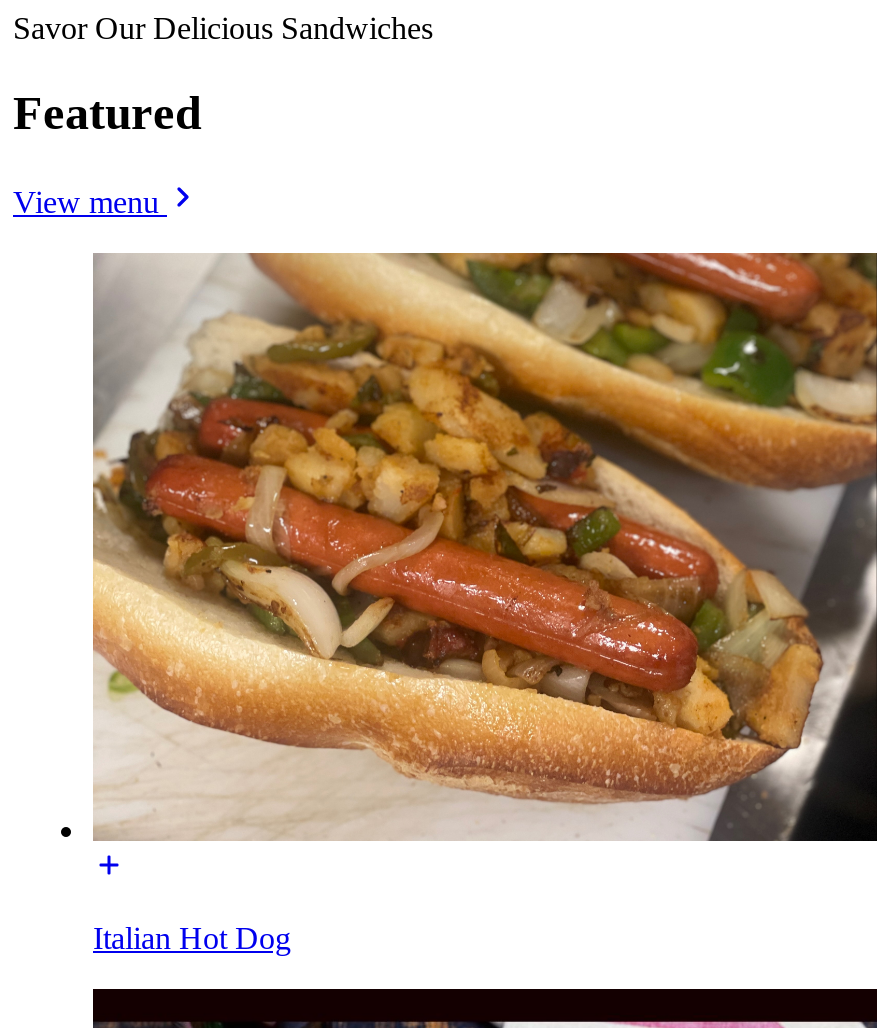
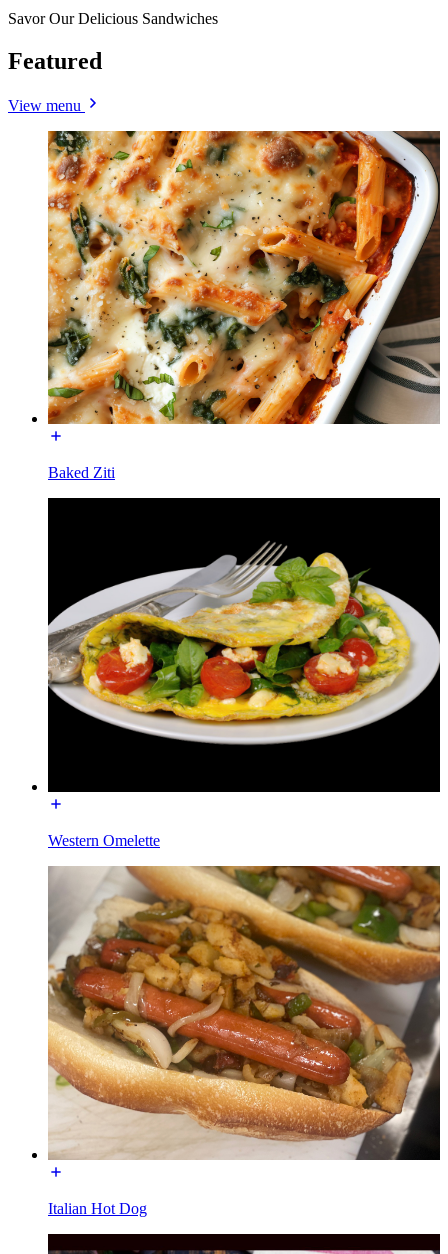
+ [image]
+ Baked Ziti

+ [image]
+ Western Omelette
